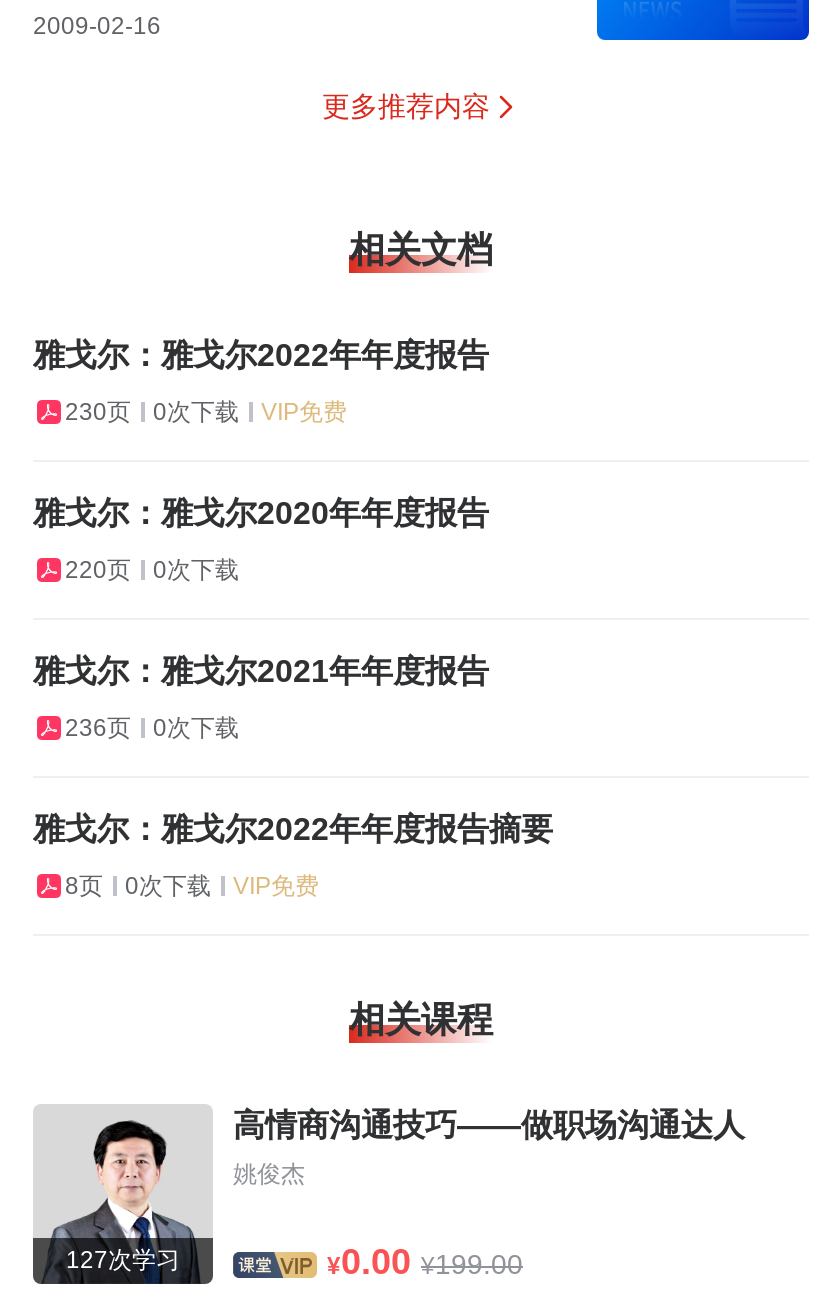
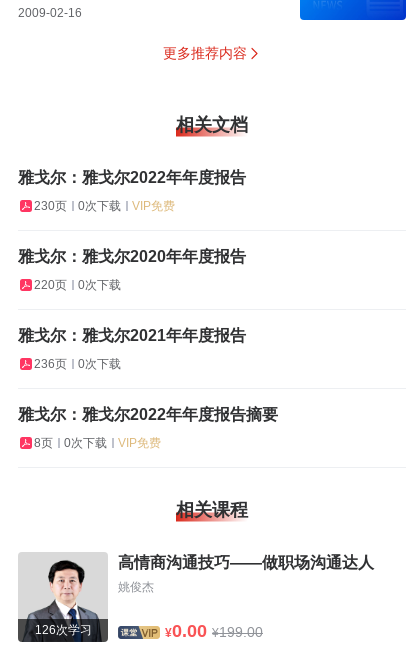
- 127次学习
+ 126次学习
